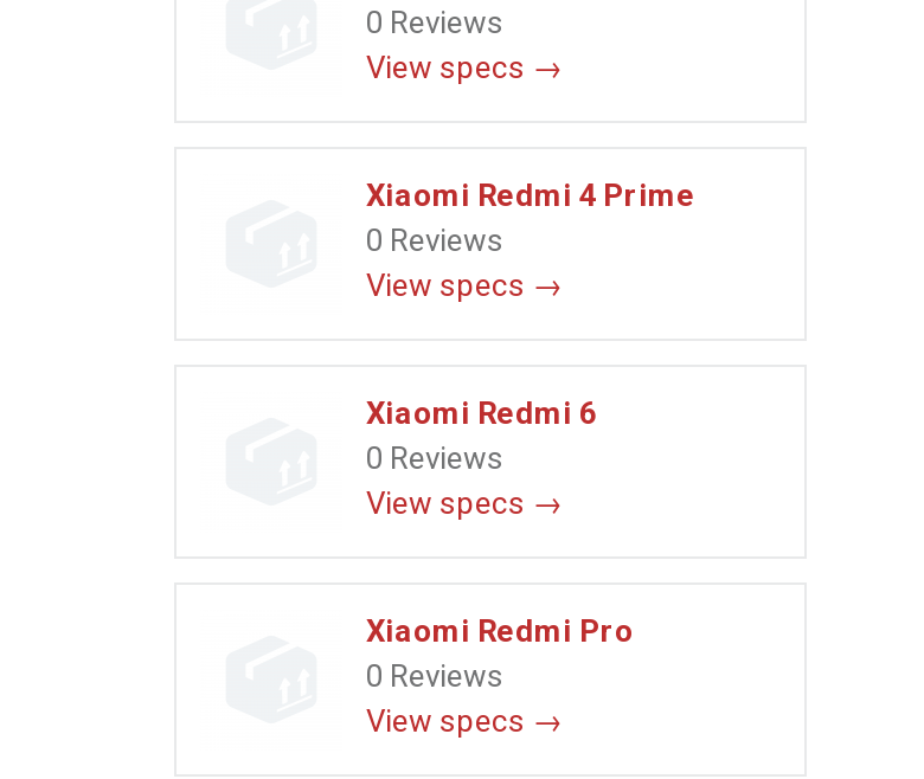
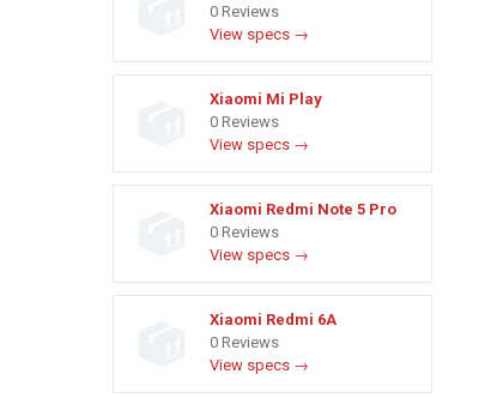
- Xiaomi Redmi 4 Prime
+ Xiaomi Mi Play

- Xiaomi Redmi 6
+ Xiaomi Redmi Note 5 Pro

- Xiaomi Redmi Pro
+ Xiaomi Redmi 6A
